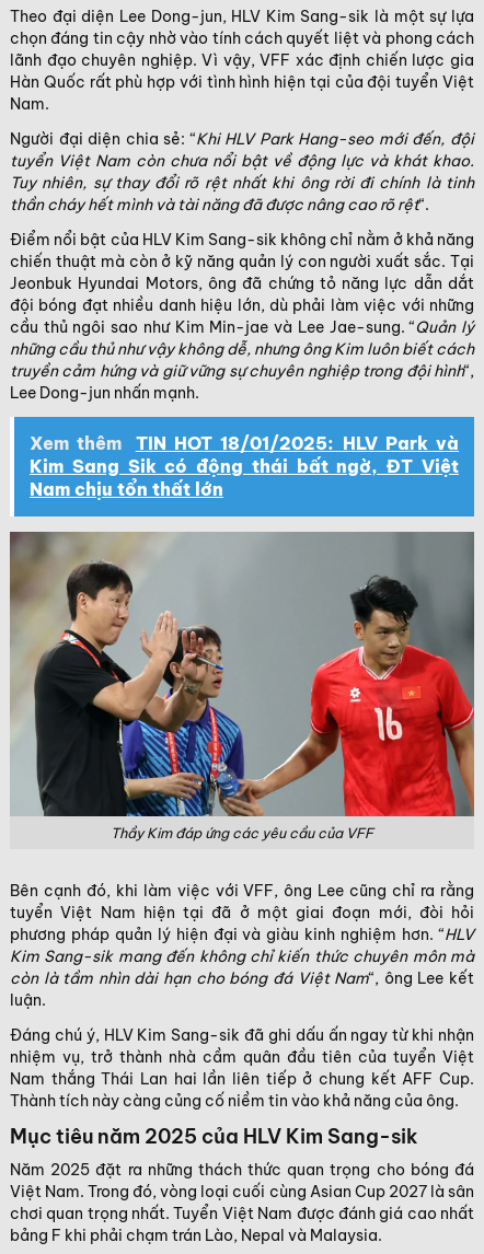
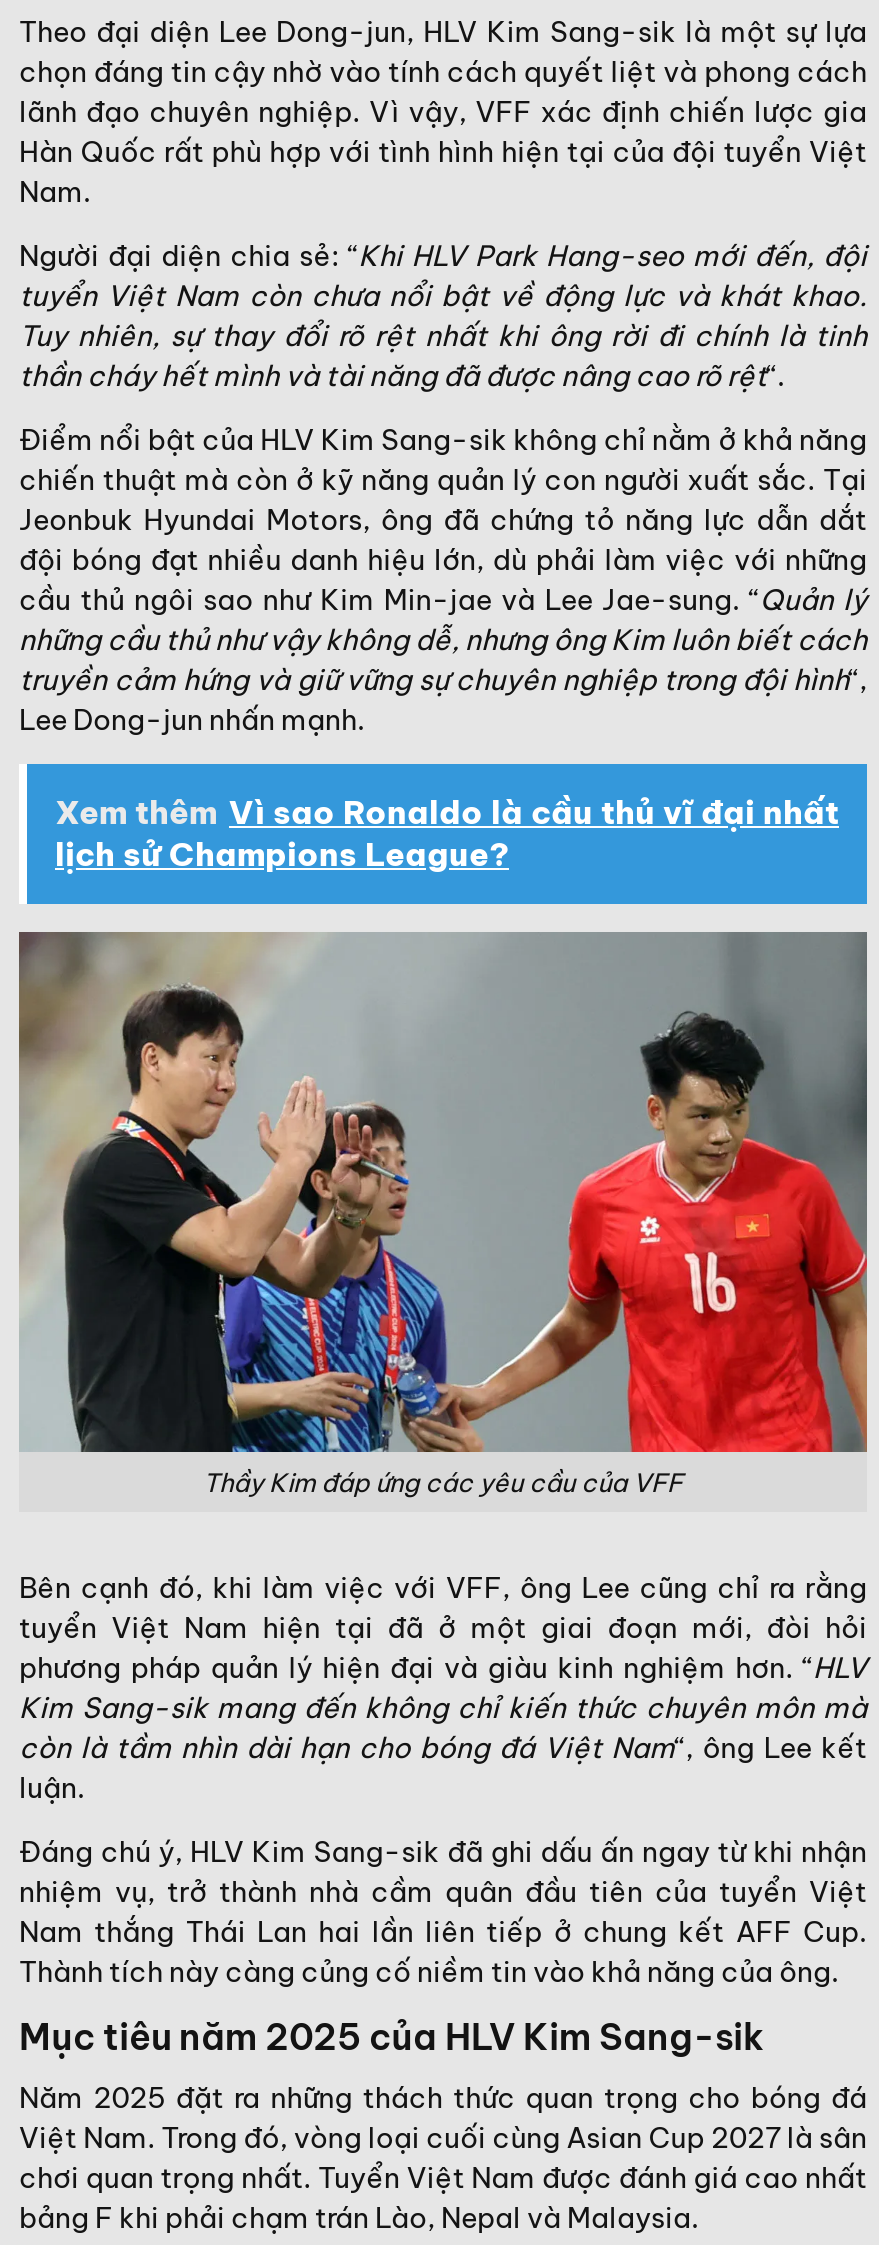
- Xem thêm
- TIN HOT 18/01/2025: HLV Park và
- Kim Sang Sik có động thái bất ngờ, ĐT Việt
- Nam chịu tổn thất lớn
+ Xem thêm Vì sao Ronaldo là cầu thủ vĩ đại nhất
+ lịch sử Champions League?
